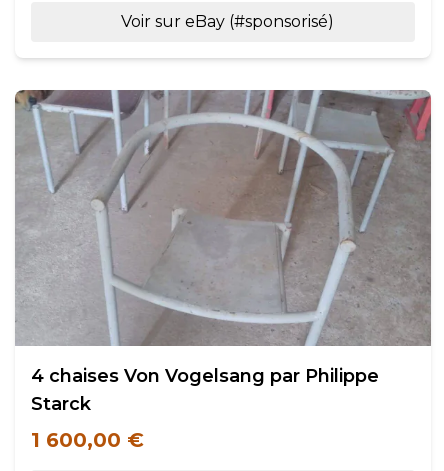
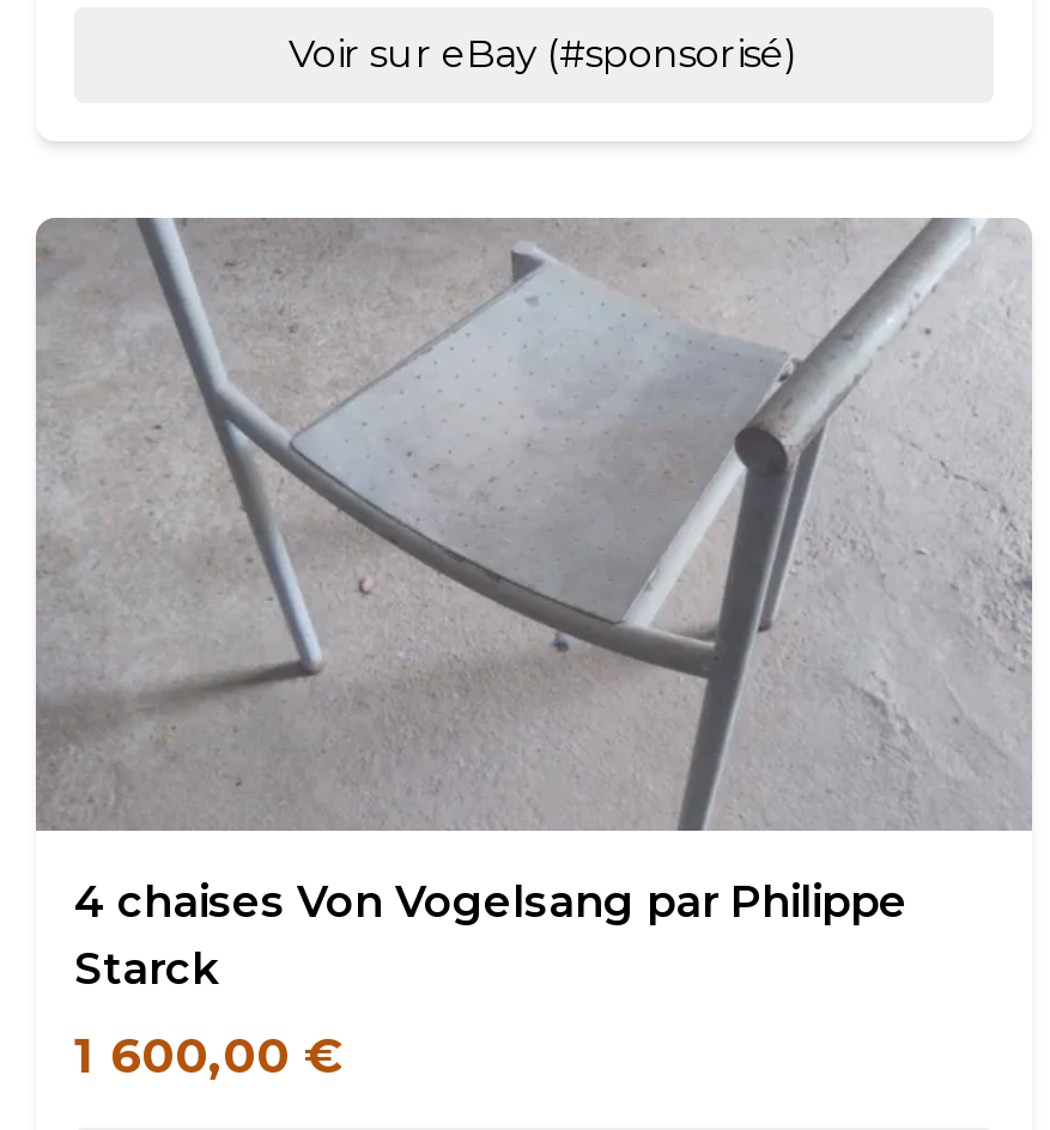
- [image]
+ [image]
